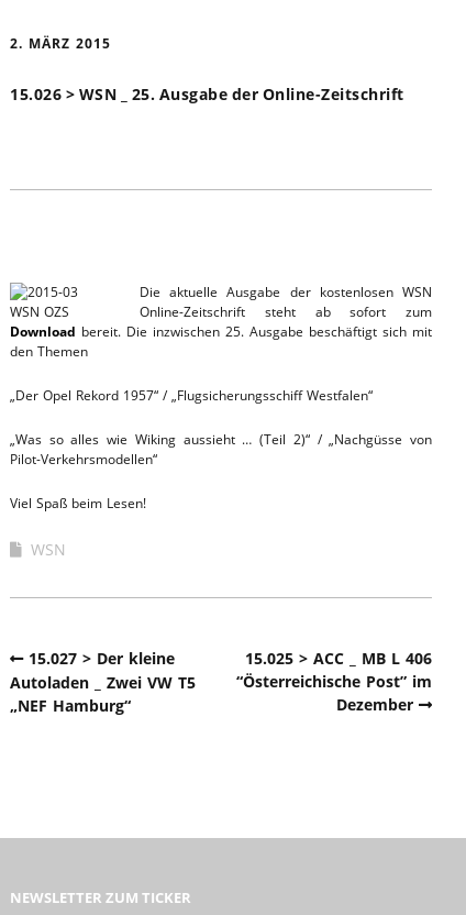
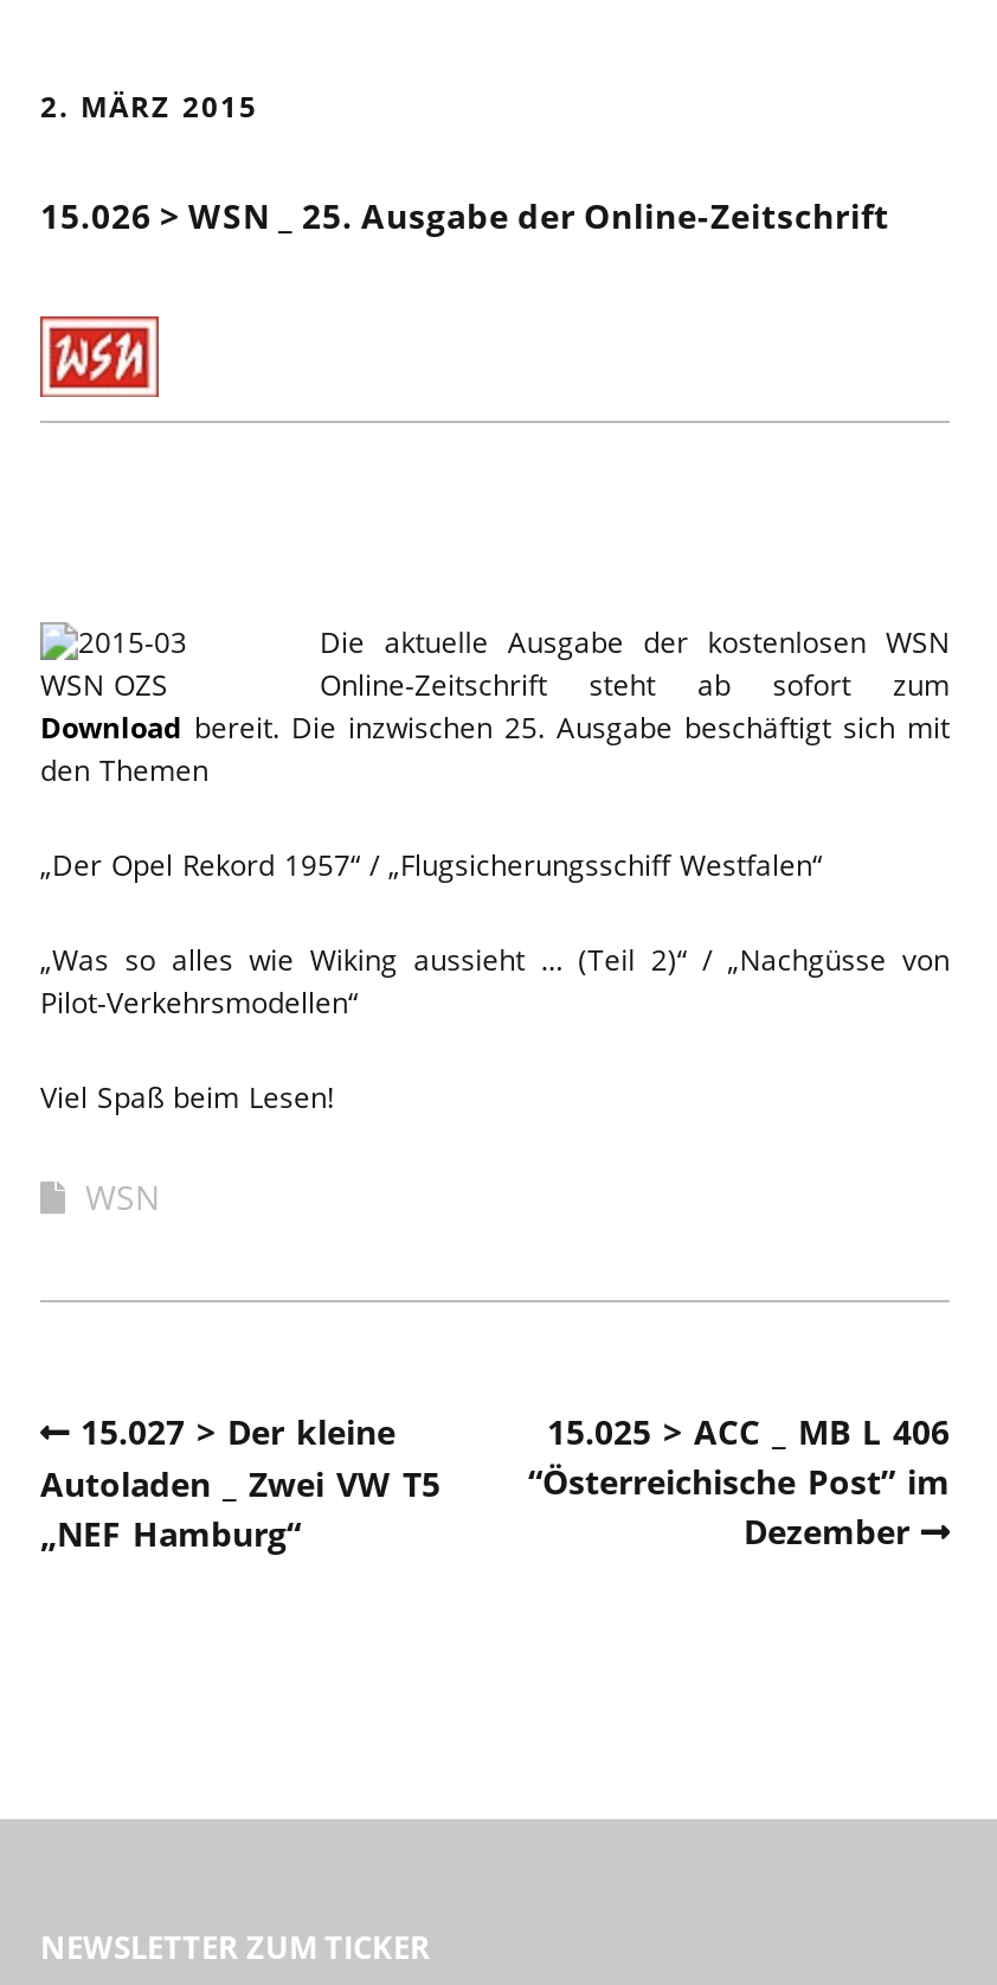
+ [image]
